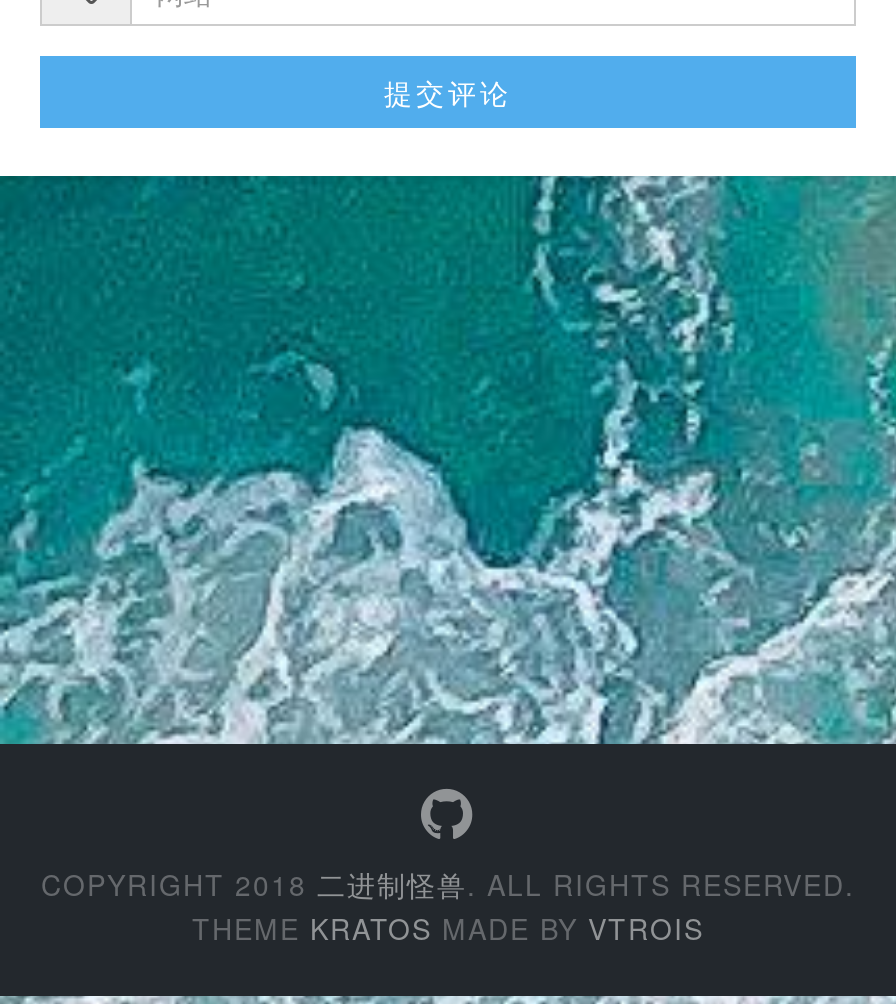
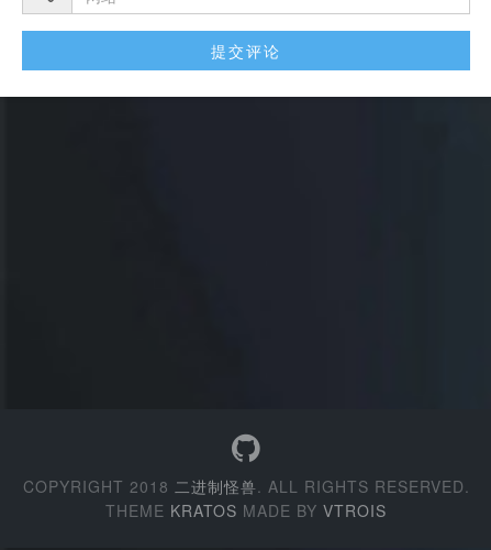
- [image]
